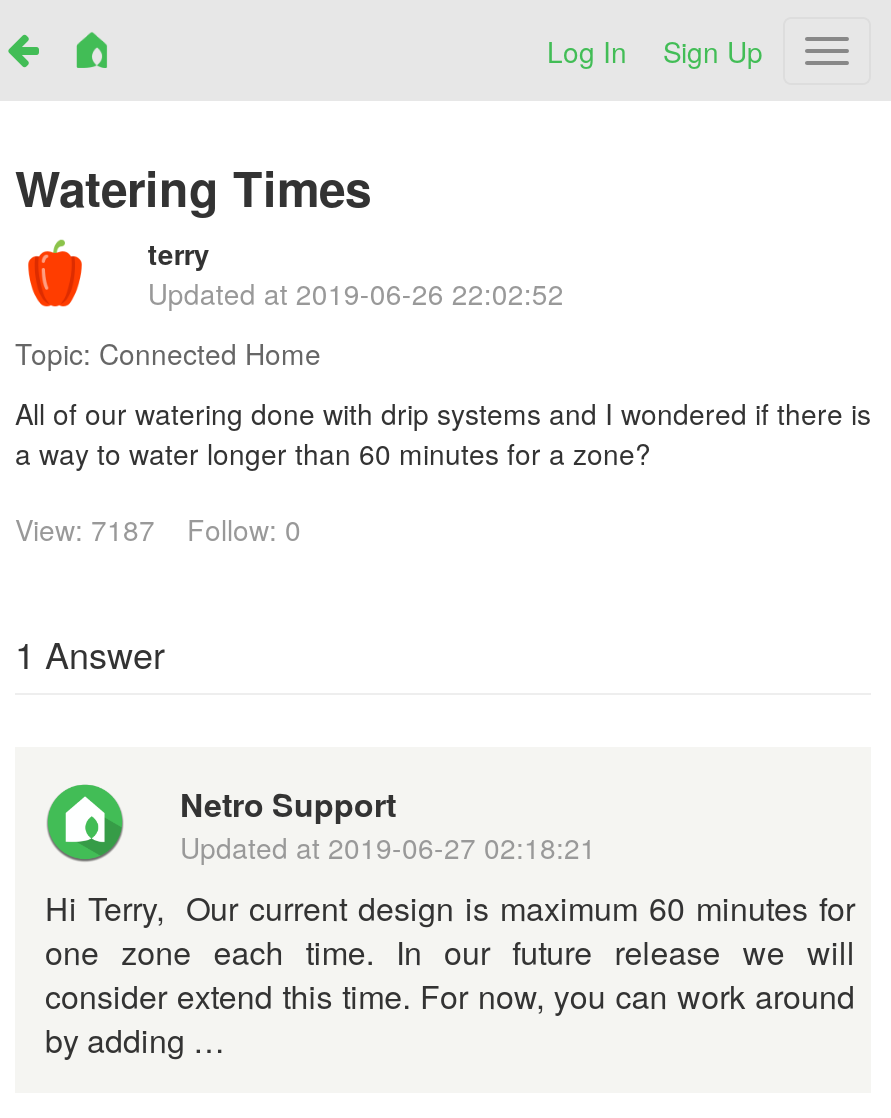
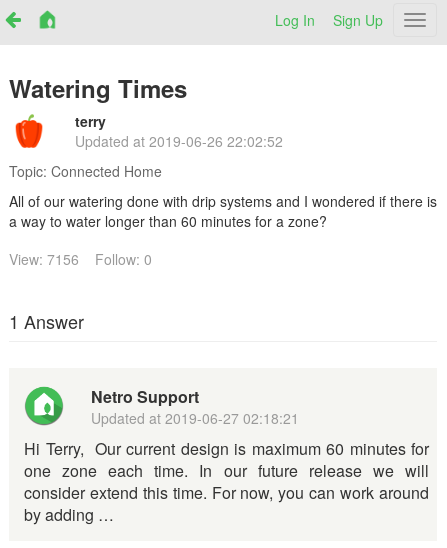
- View: 7187 Follow: 0
+ View: 7156 Follow: 0
